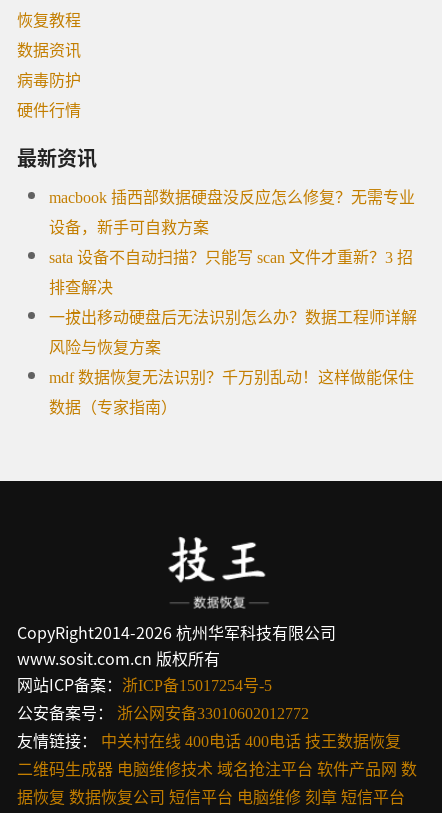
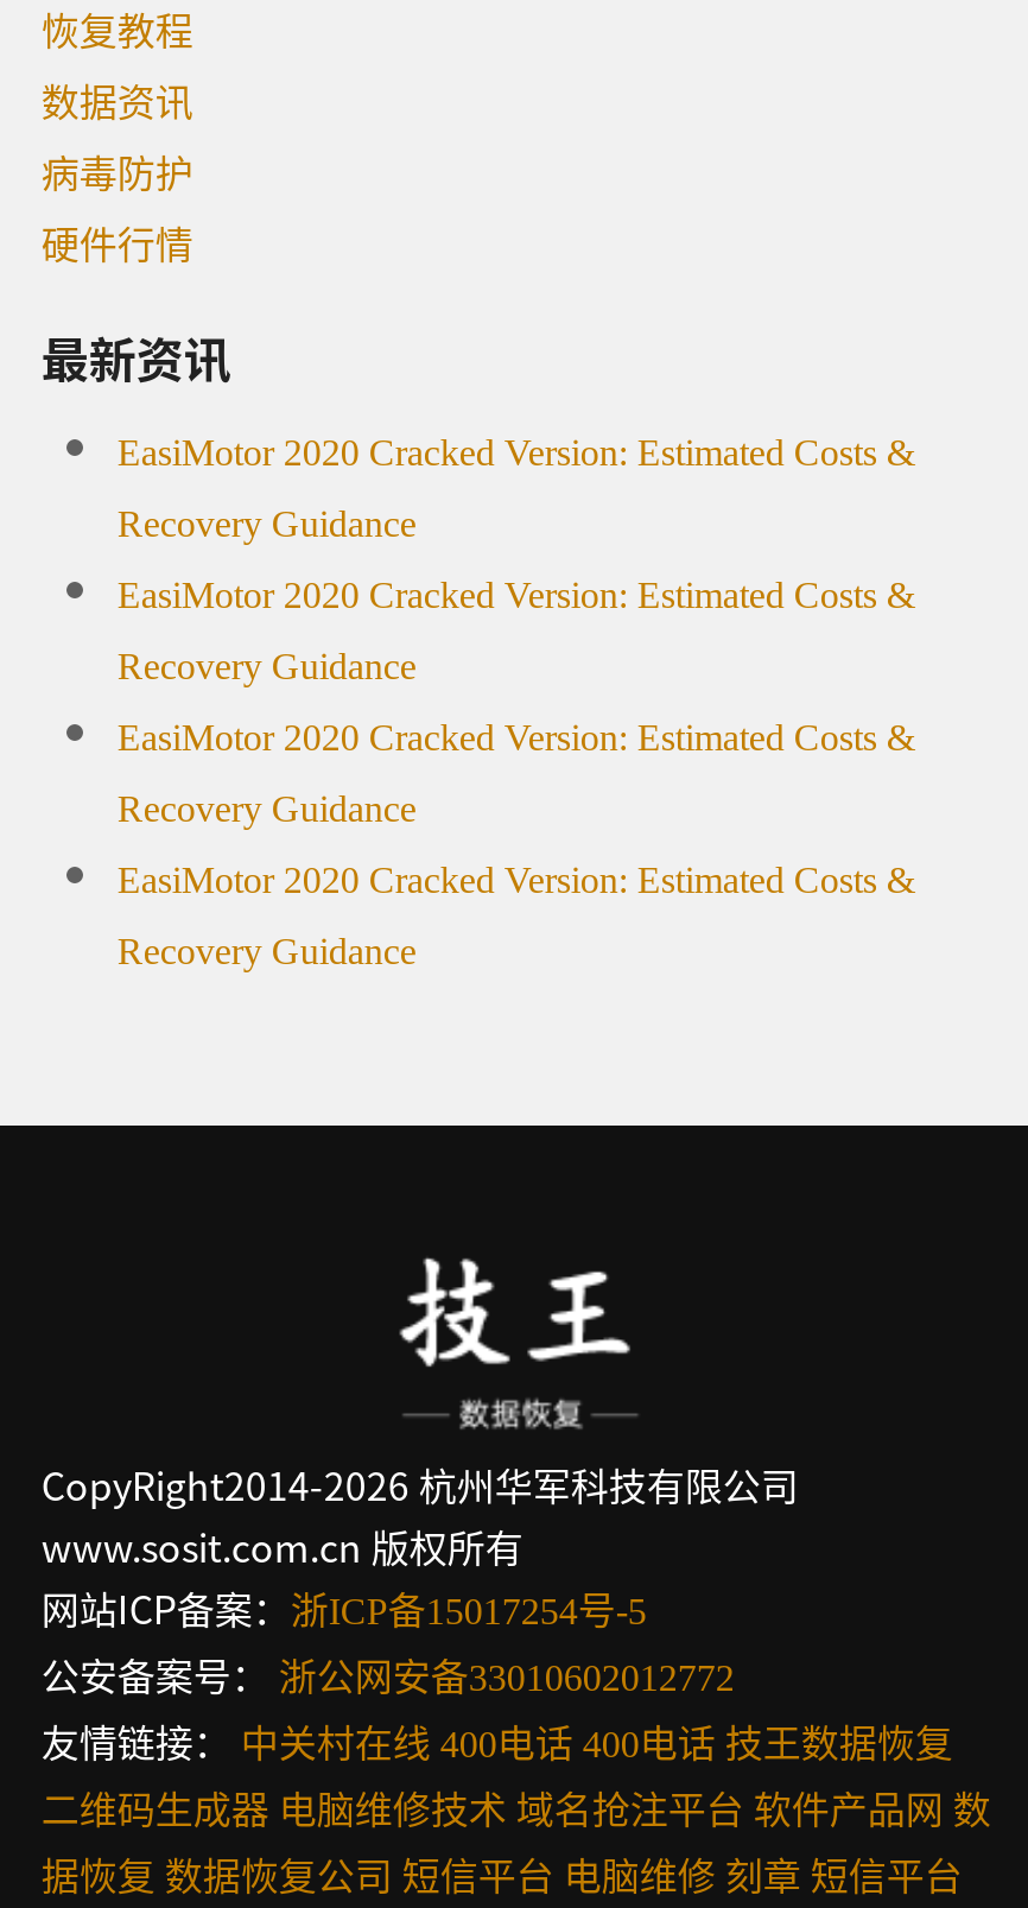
- macbook 插西部数据硬盘没反应怎么修复？无需专业
+ EasiMotor 2020 Cracked Version: Estimated Costs &

- 设备，新手可自救方案
+ Recovery Guidance

- sata 设备不自动扫描？只能写 scan 文件才重新？3 招
+ EasiMotor 2020 Cracked Version: Estimated Costs &

- 排查解决
+ Recovery Guidance

- 一拔出移动硬盘后无法识别怎么办？数据工程师详解
+ EasiMotor 2020 Cracked Version: Estimated Costs &

- 风险与恢复方案
+ Recovery Guidance

- mdf 数据恢复无法识别？千万别乱动！这样做能保住
+ EasiMotor 2020 Cracked Version: Estimated Costs &

- 数据（专家指南）
+ Recovery Guidance
